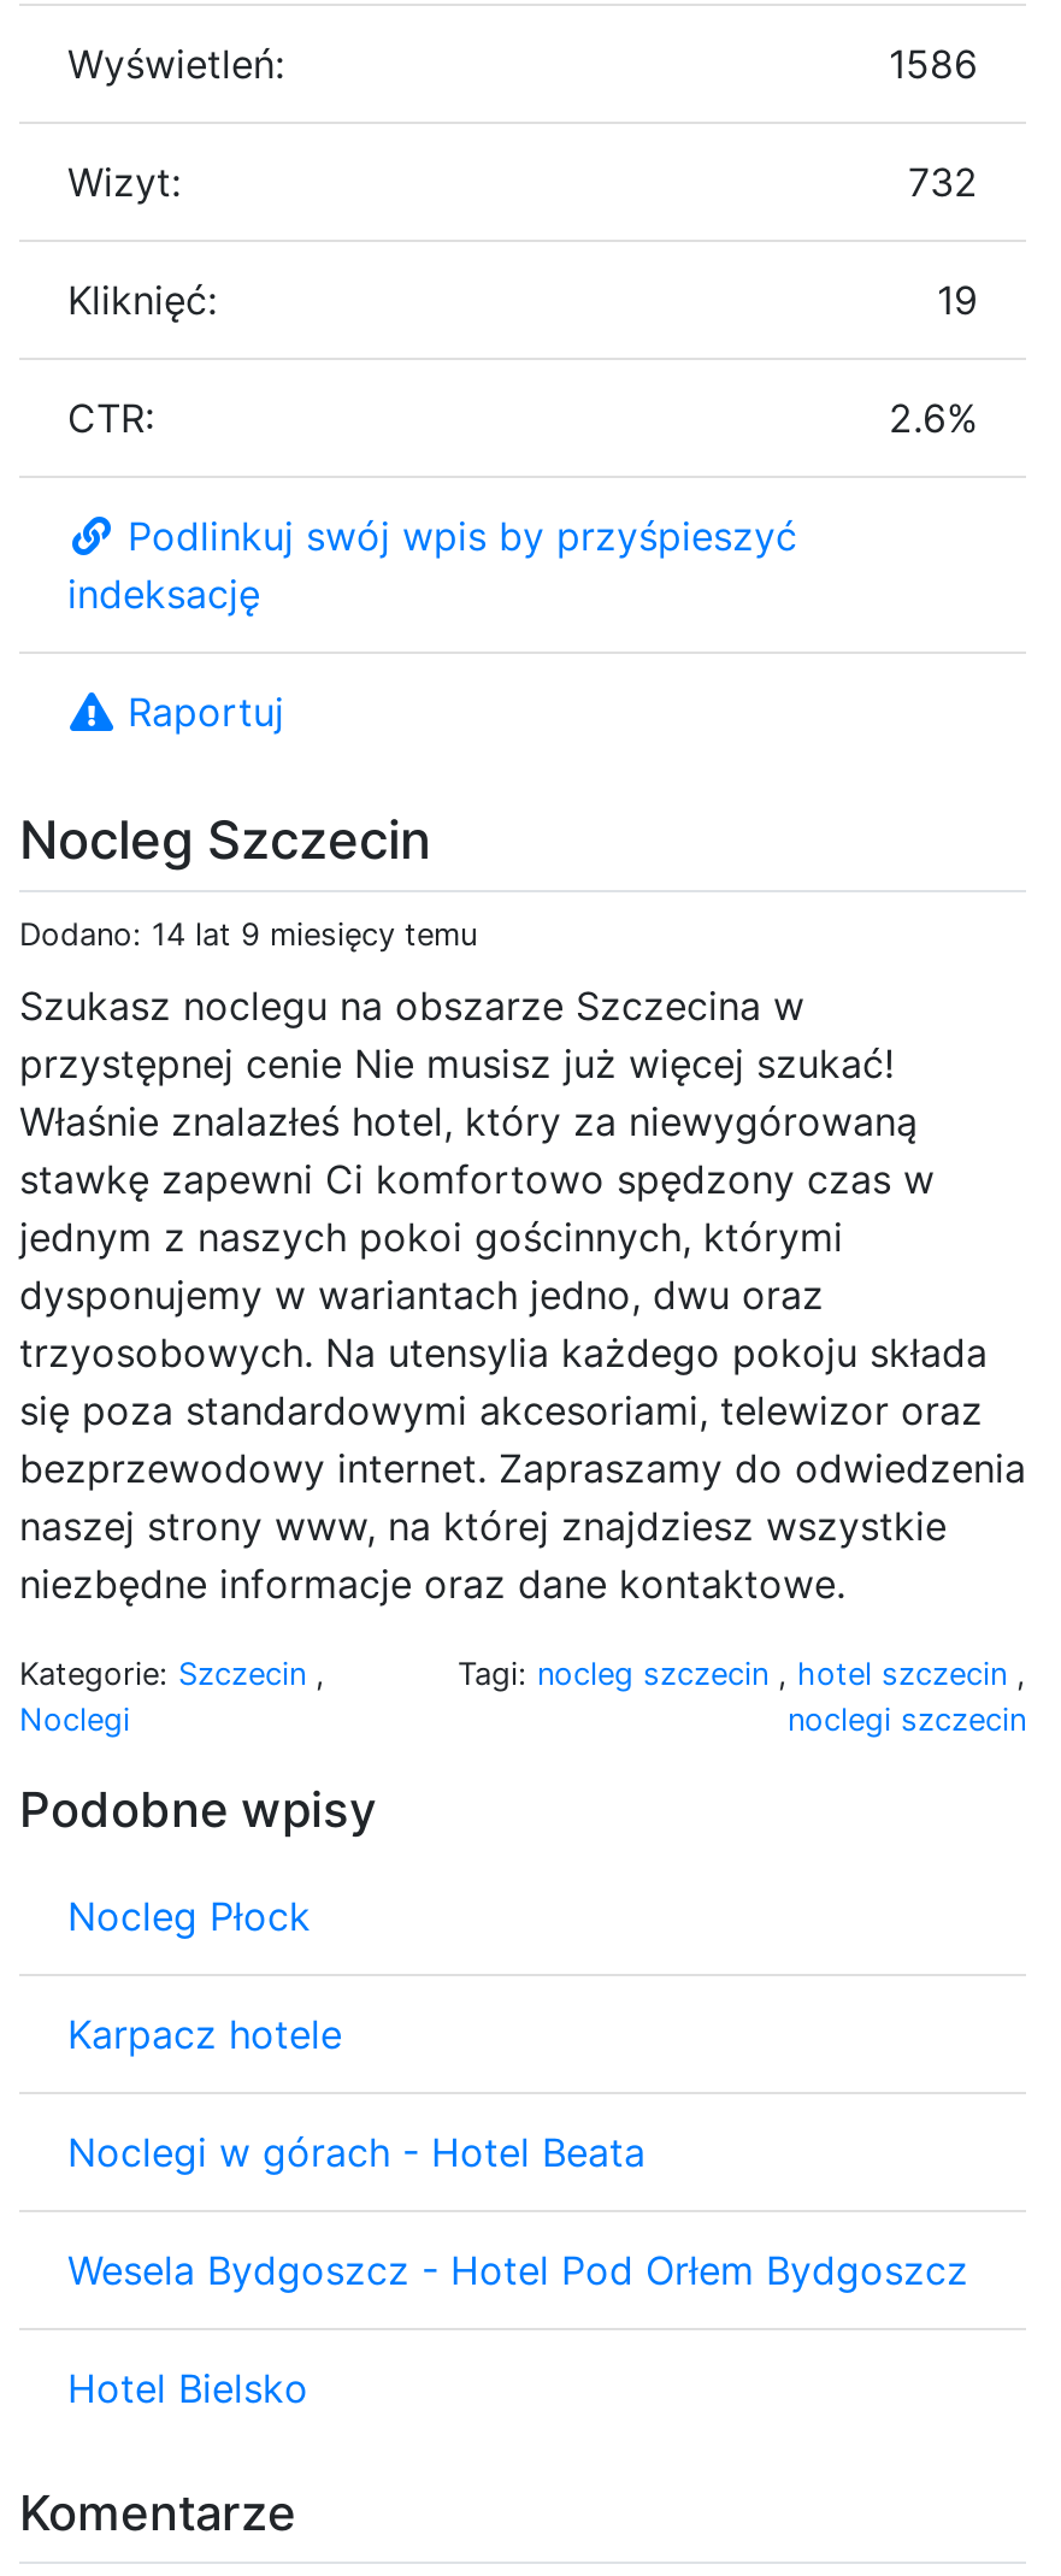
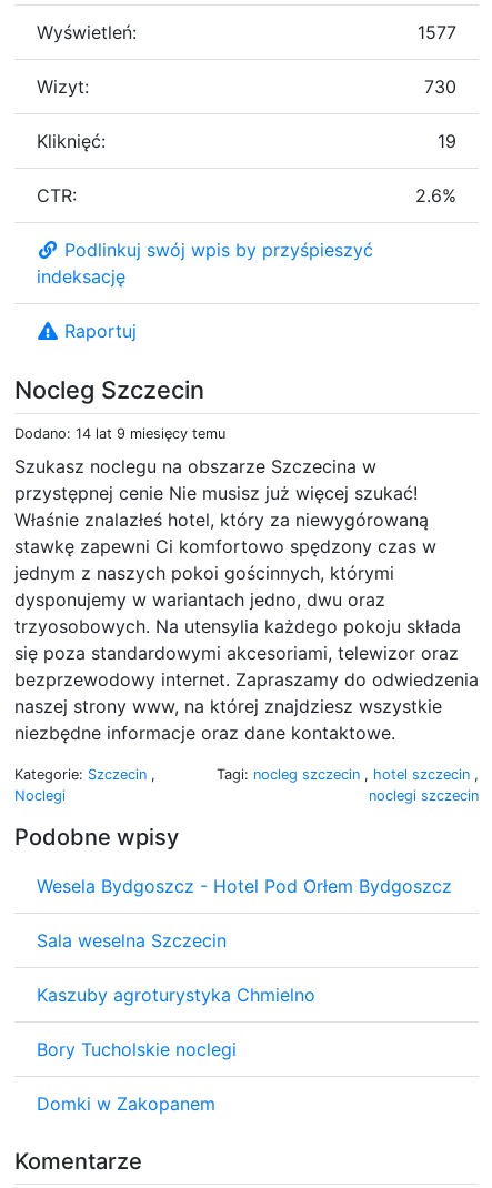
- 1586
+ 1577

- 732
+ 730

- Nocleg Płock
- Karpacz hotele
- Noclegi w górach - Hotel Beata

moved up: Wesela Bydgoszcz - Hotel Pod Orłem Bydgoszcz

- Hotel Bielsko
+ Sala weselna Szczecin
+ Kaszuby agroturystyka Chmielno
+ Bory Tucholskie noclegi
+ Domki w Zakopanem
